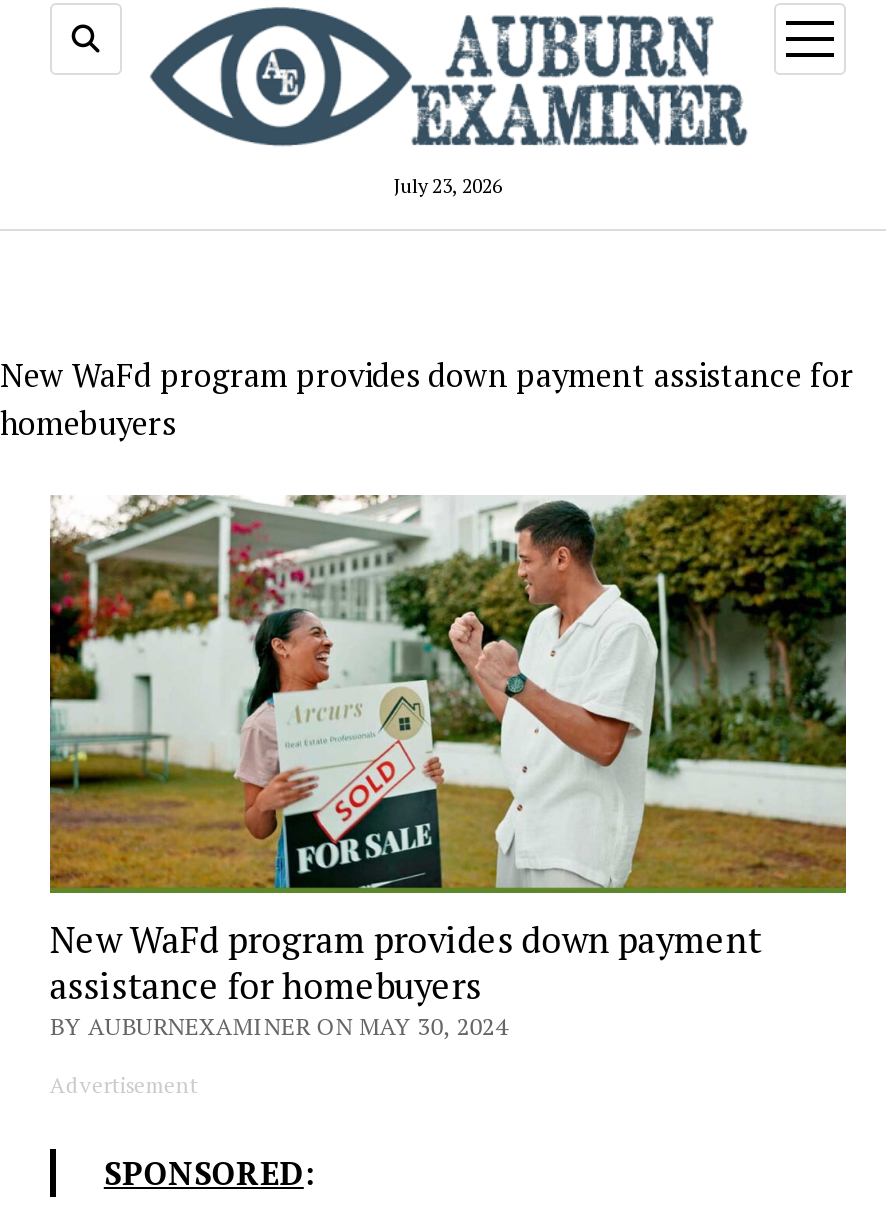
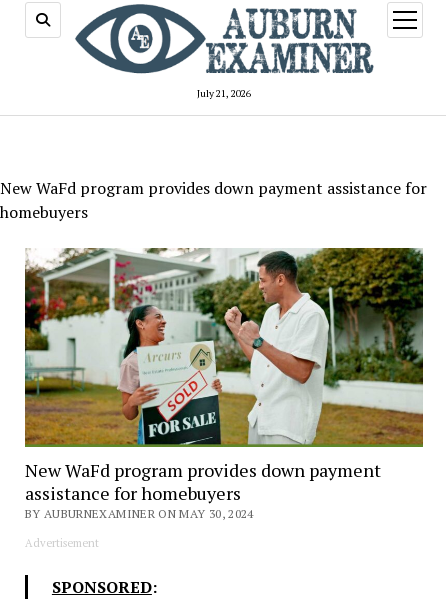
- July 23, 2026
+ July 21, 2026
